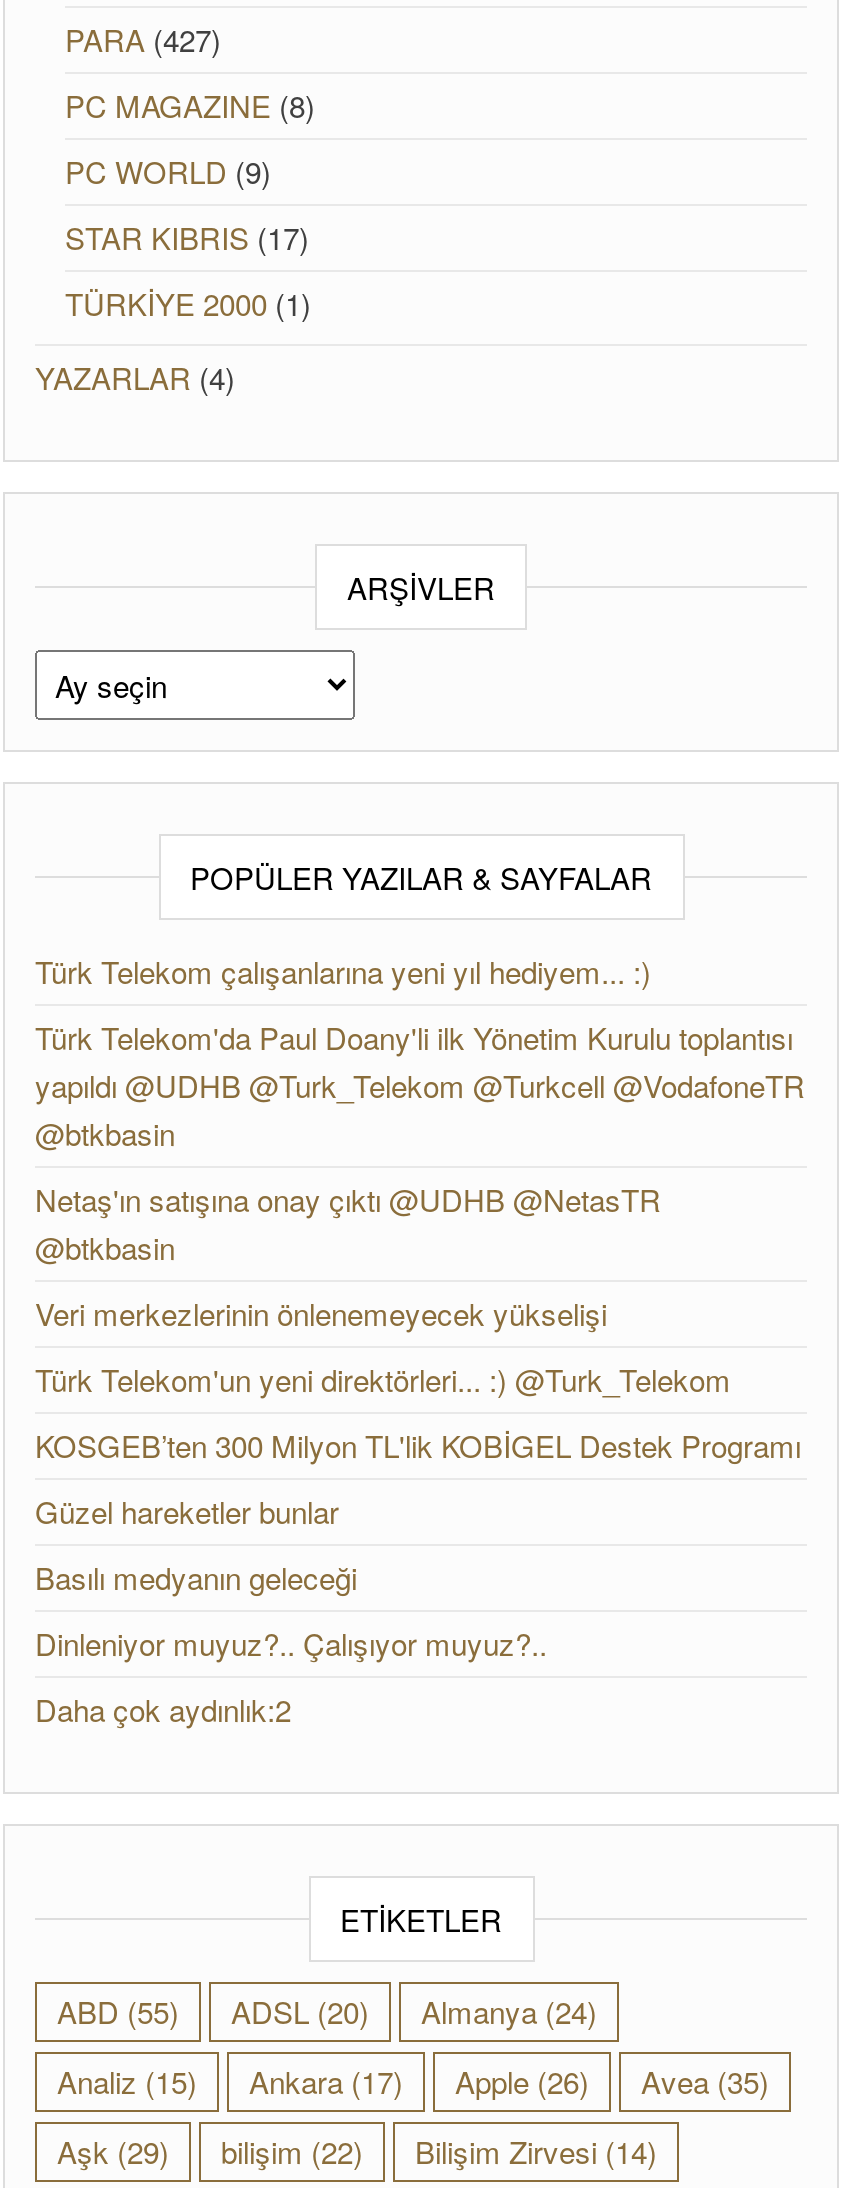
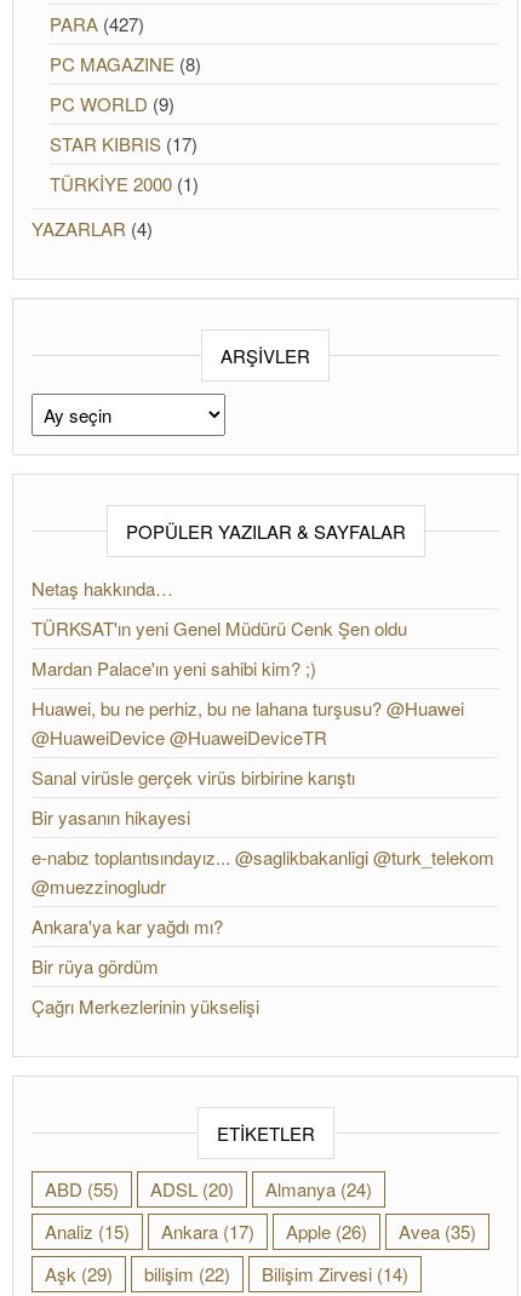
- Türk Telekom çalışanlarına yeni yıl hediyem... :)
+ Netaş hakkında…

- Türk Telekom'da Paul Doany'li ilk Yönetim Kurulu toplantısı
- yapıldı @UDHB @Turk_Telekom @Turkcell @VodafoneTR
- @btkbasin
+ TÜRKSAT'ın yeni Genel Müdürü Cenk Şen oldu

- Netaş'ın satışına onay çıktı @UDHB @NetasTR
- @btkbasin
+ Mardan Palace'ın yeni sahibi kim? ;)

- Veri merkezlerinin önlenemeyecek yükselişi
+ Huawei, bu ne perhiz, bu ne lahana turşusu? @Huawei
+ @HuaweiDevice @HuaweiDeviceTR

- Türk Telekom'un yeni direktörleri... :) @Turk_Telekom
+ Sanal virüsle gerçek virüs birbirine karıştı

- KOSGEB’ten 300 Milyon TL'lik KOBİGEL Destek Programı
+ Bir yasanın hikayesi

- Güzel hareketler bunlar
+ e-nabız toplantısındayız... @saglikbakanligi @turk_telekom
+ @muezzinogludr

- Basılı medyanın geleceği
+ Ankara'ya kar yağdı mı?

- Dinleniyor muyuz?.. Çalışıyor muyuz?..
+ Bir rüya gördüm

- Daha çok aydınlık:2
+ Çağrı Merkezlerinin yükselişi
